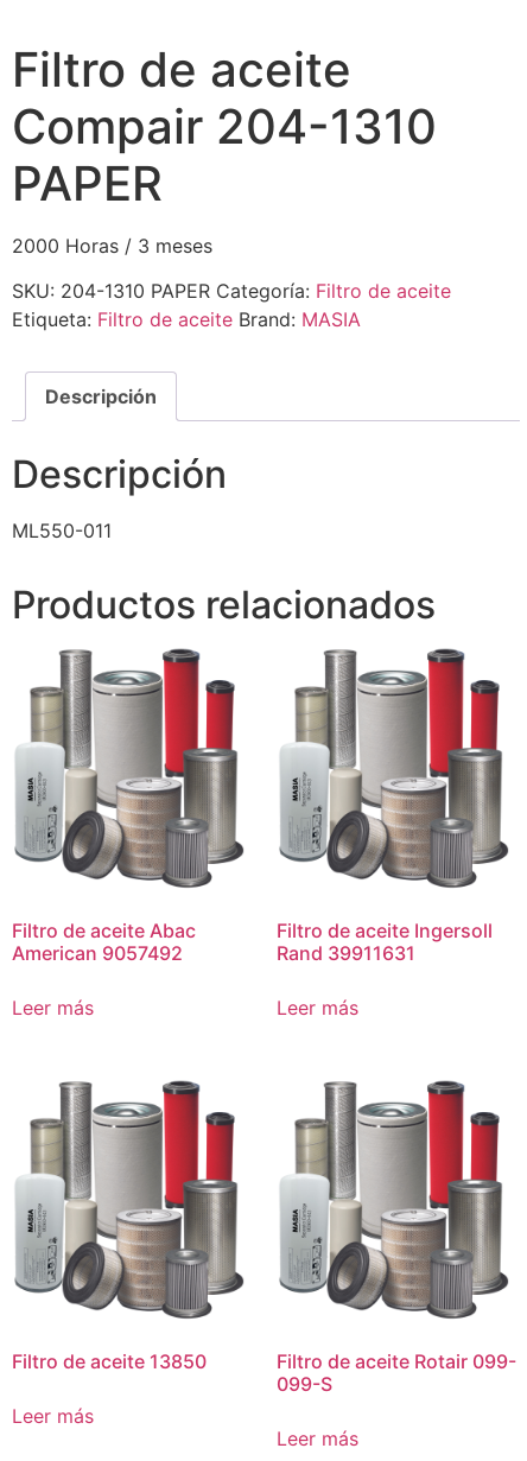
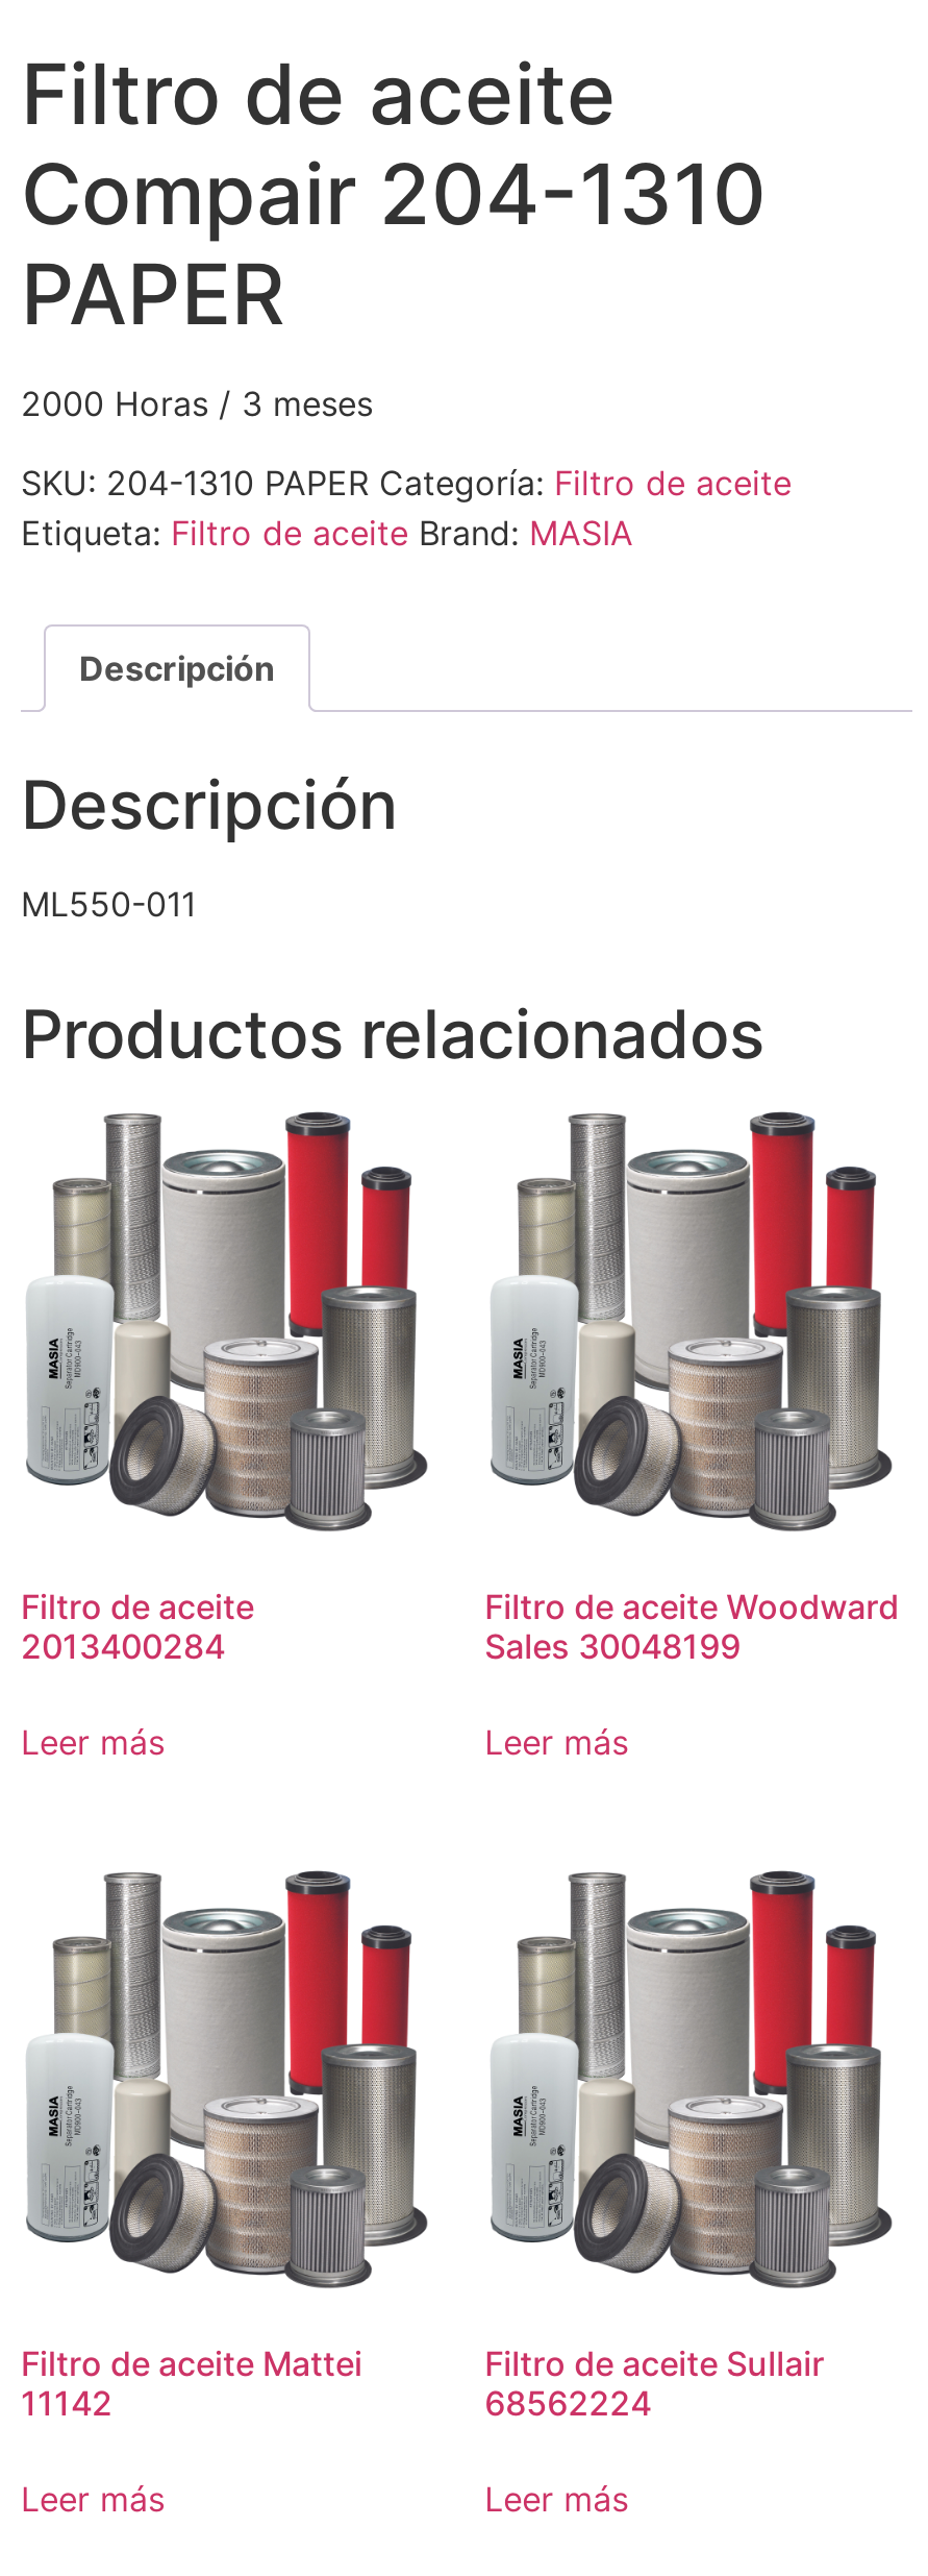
- Filtro de aceite Abac
- American 9057492
+ Filtro de aceite
+ 2013400284

- Filtro de aceite Ingersoll
- Rand 39911631
+ Filtro de aceite Woodward
+ Sales 30048199

- Filtro de aceite 13850
+ Filtro de aceite Mattei
+ 11142

- Filtro de aceite Rotair 099-
- 099-S
+ Filtro de aceite Sullair
+ 68562224
